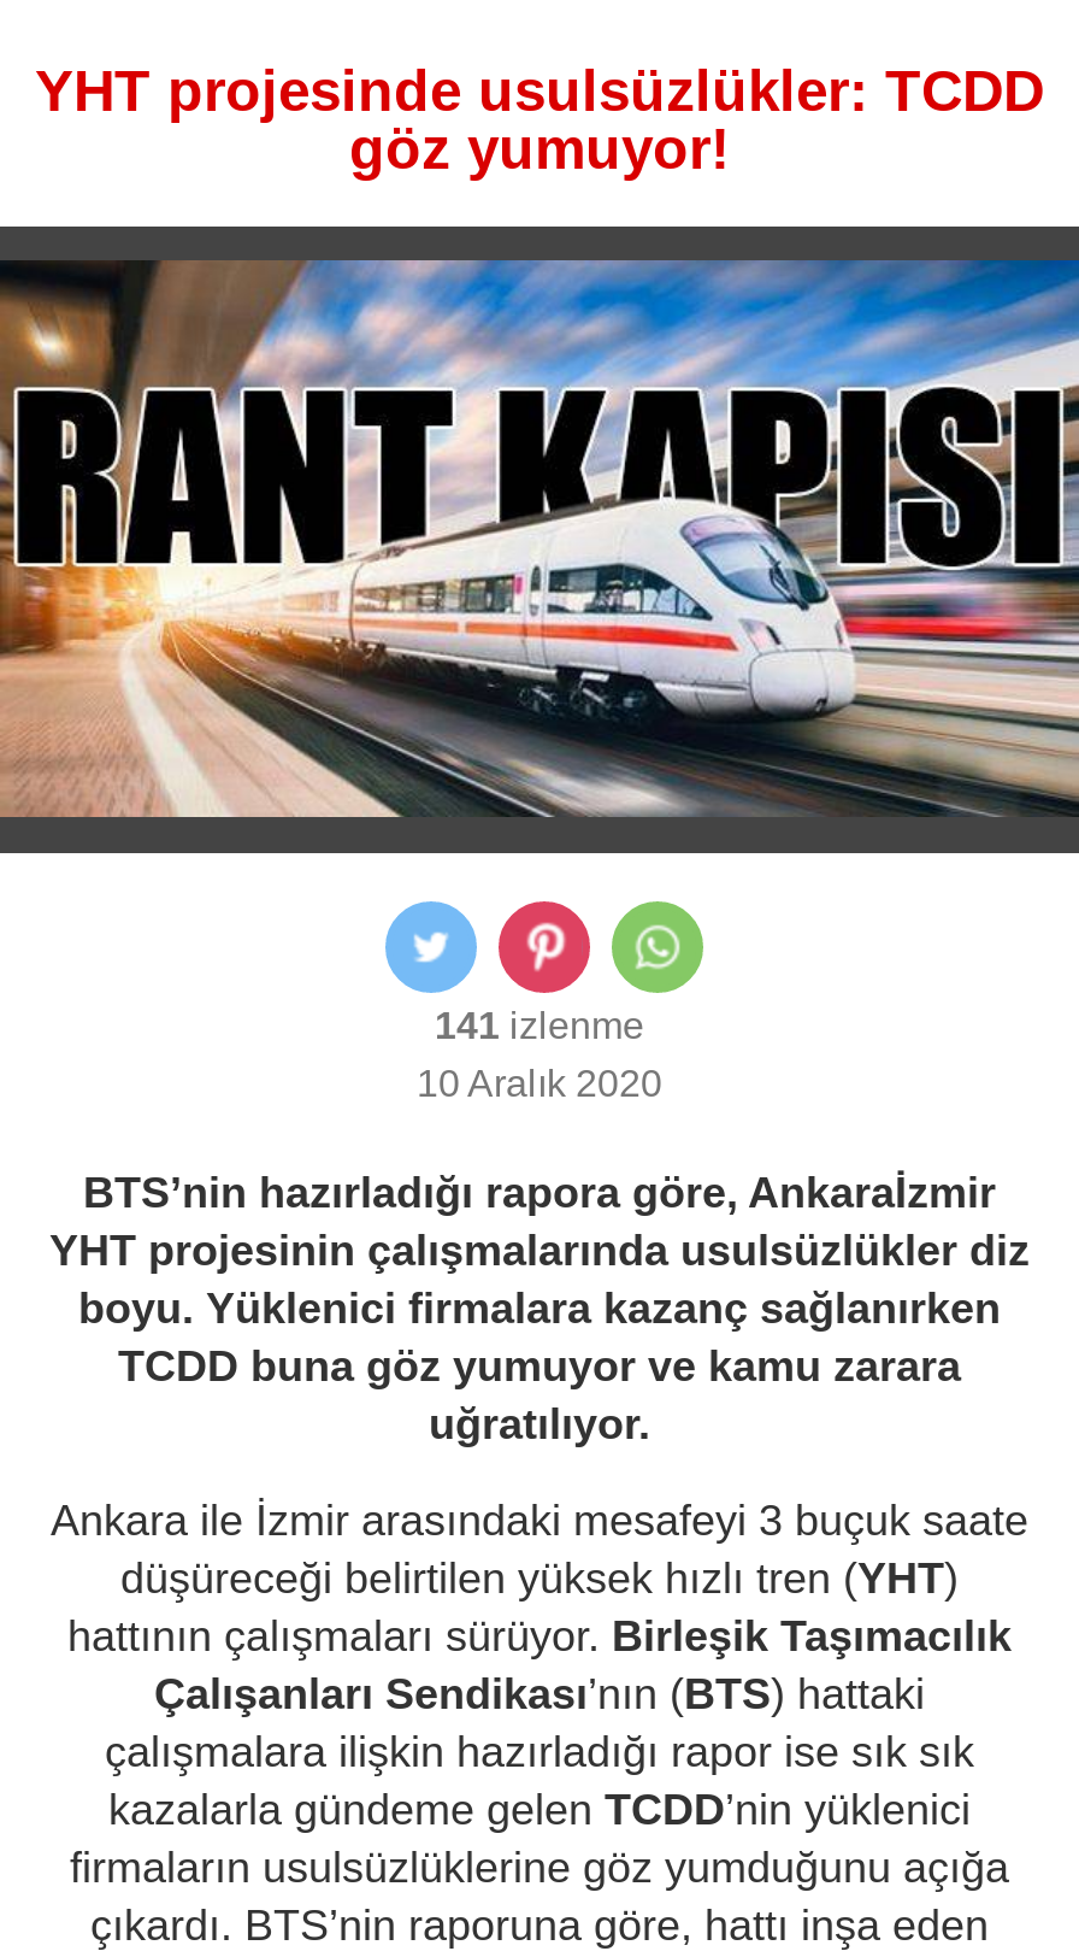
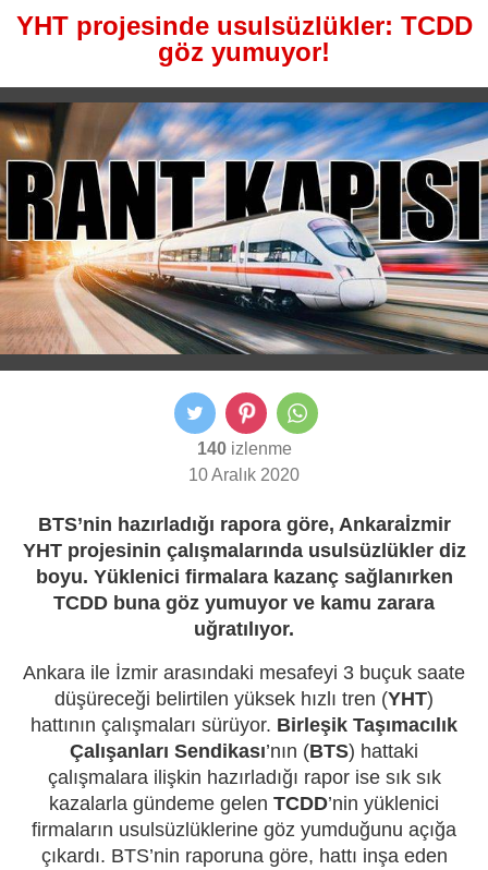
- 141 izlenme
+ 140 izlenme
